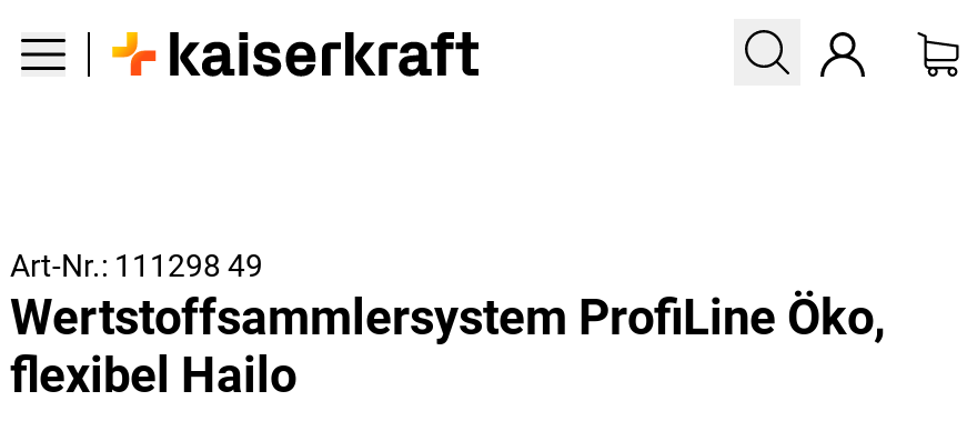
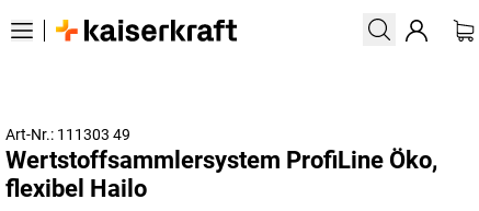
- Art-Nr.: 111298 49
+ Art-Nr.: 111303 49
